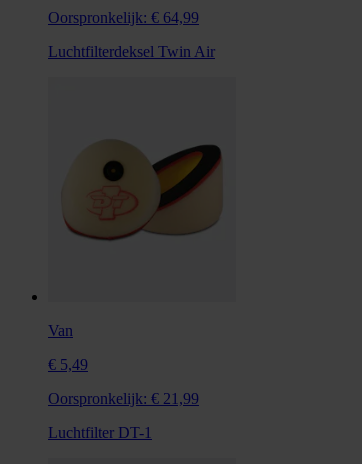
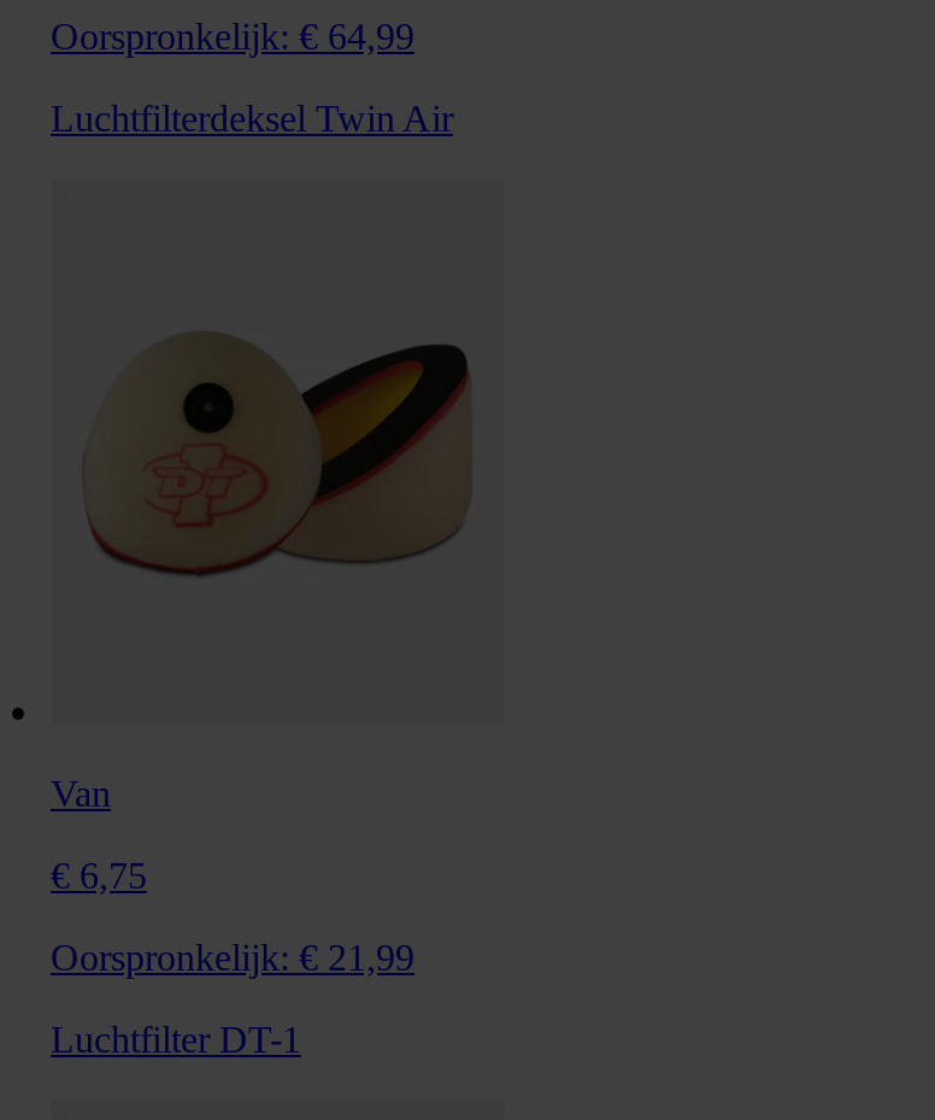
- € 5,49
+ € 6,75
